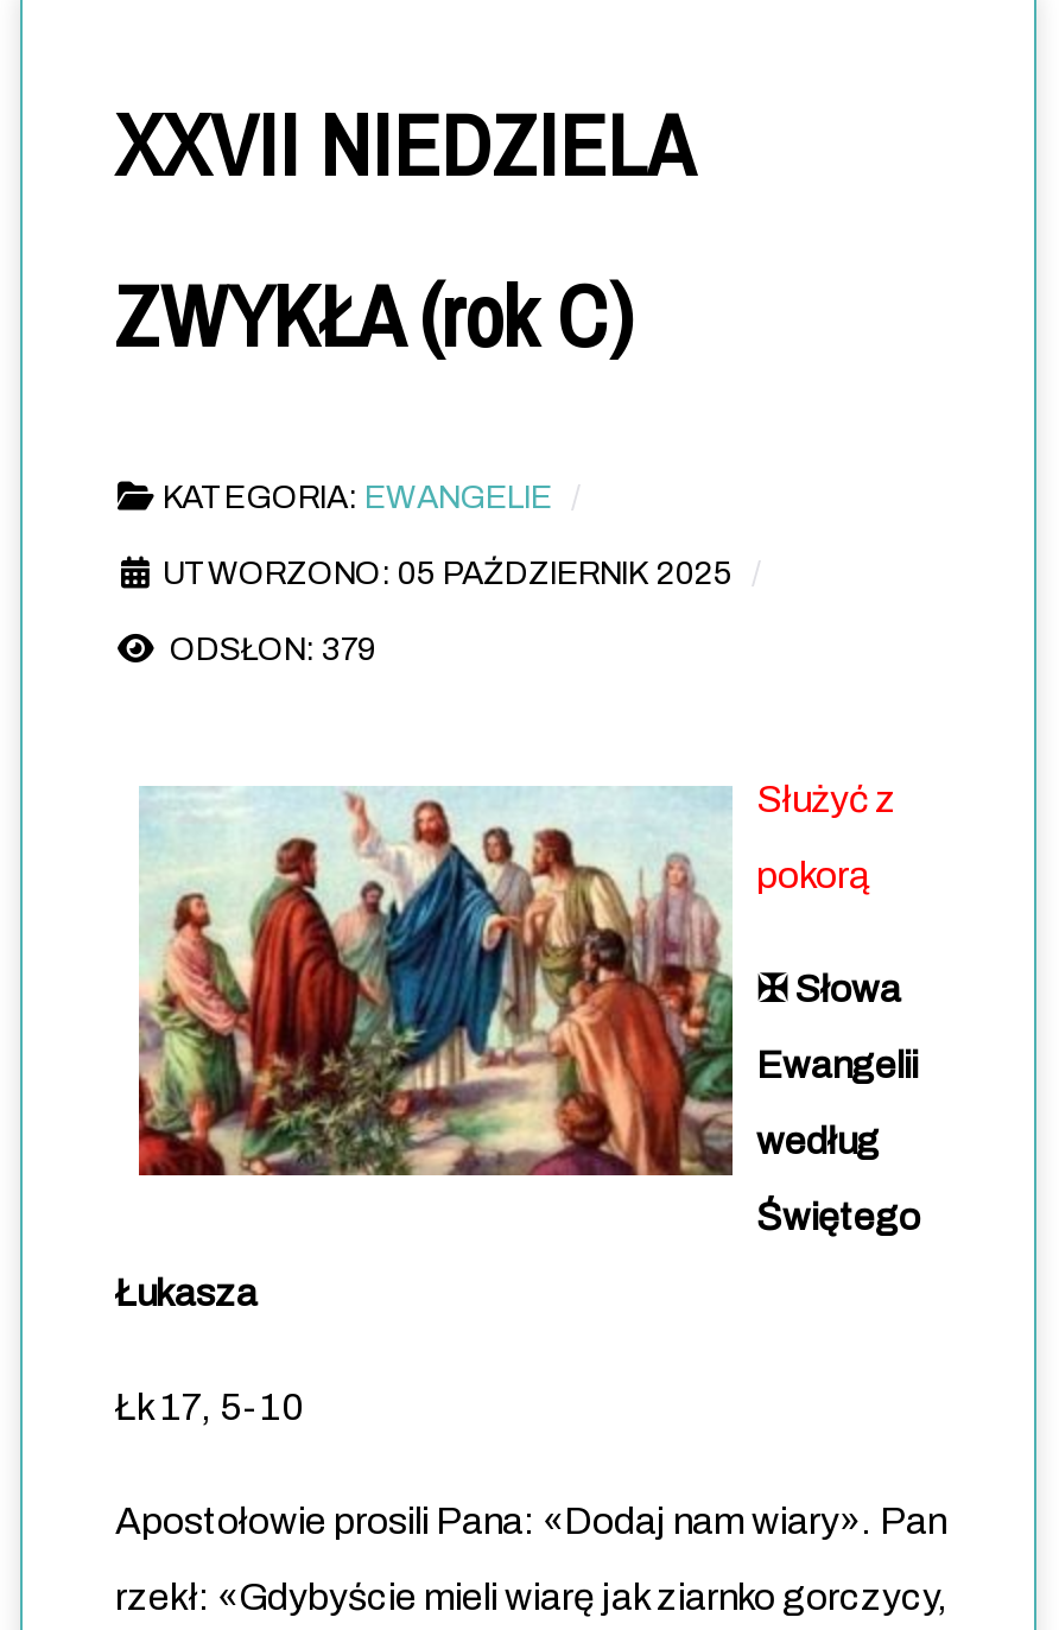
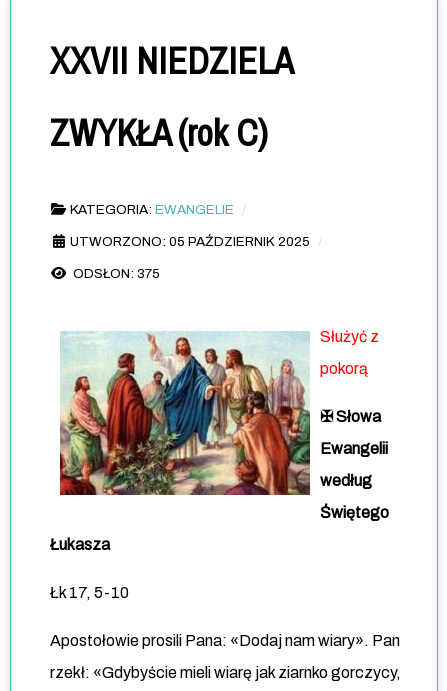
- ODSŁON: 379
+ ODSŁON: 375
